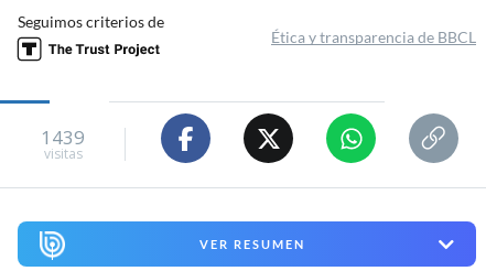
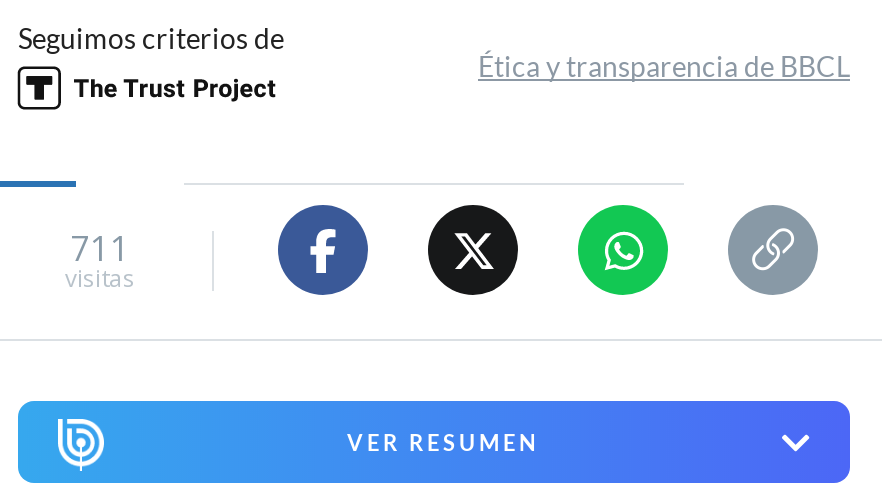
- 1439
+ 711
